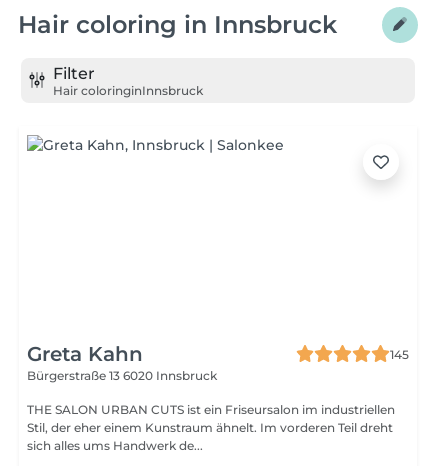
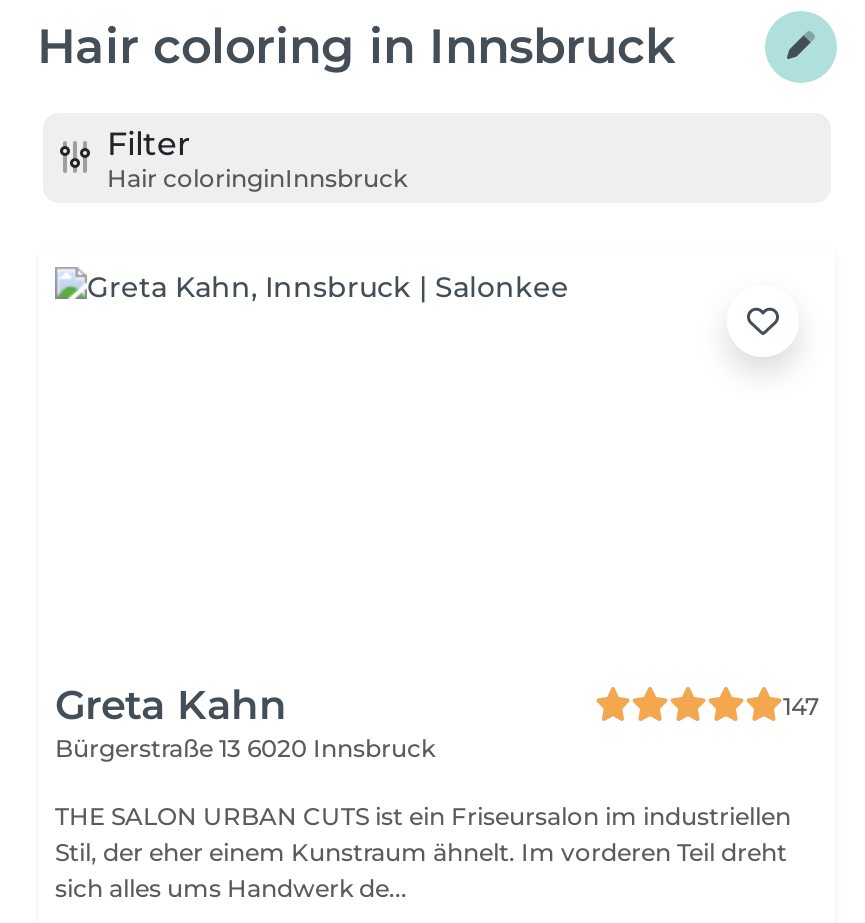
- 145
+ 147
